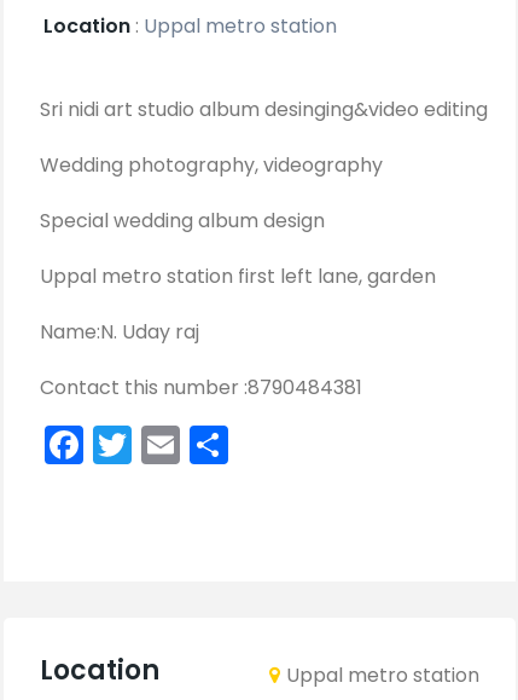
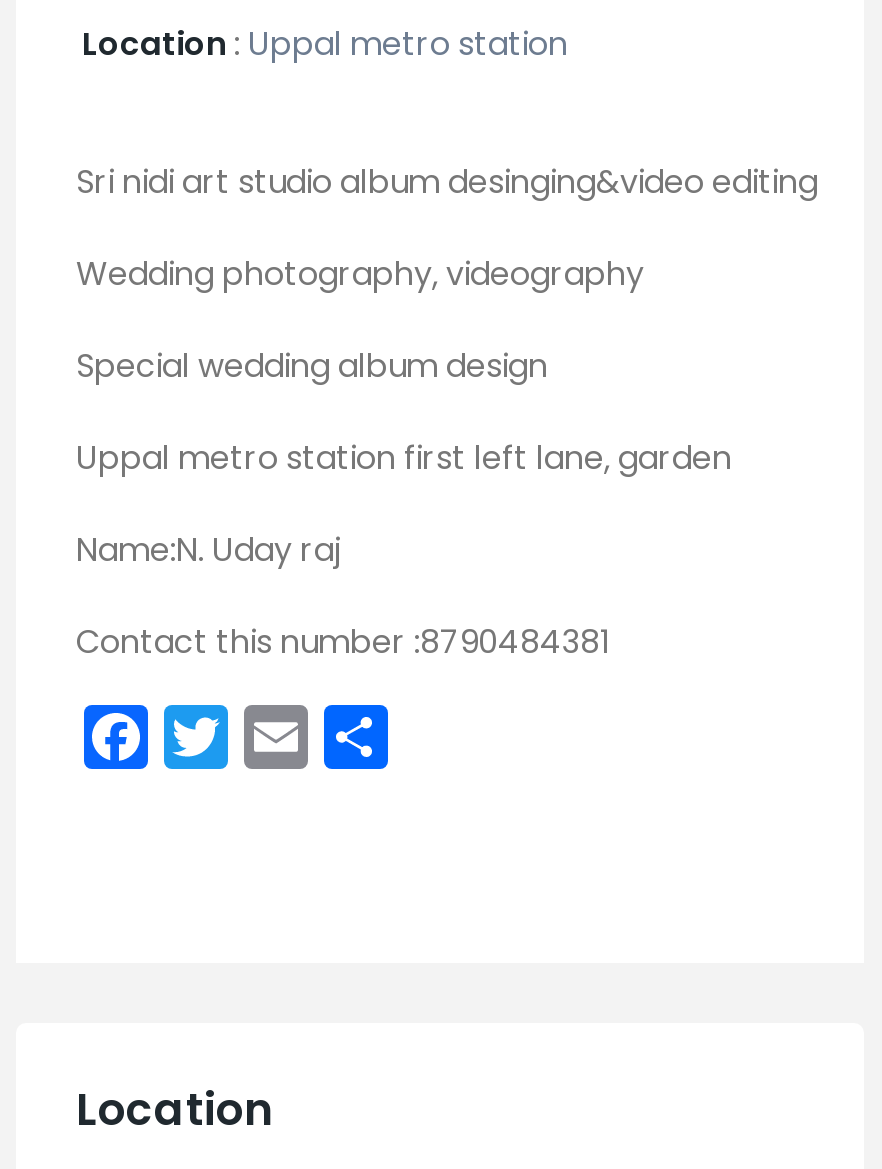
- Uppal metro station
